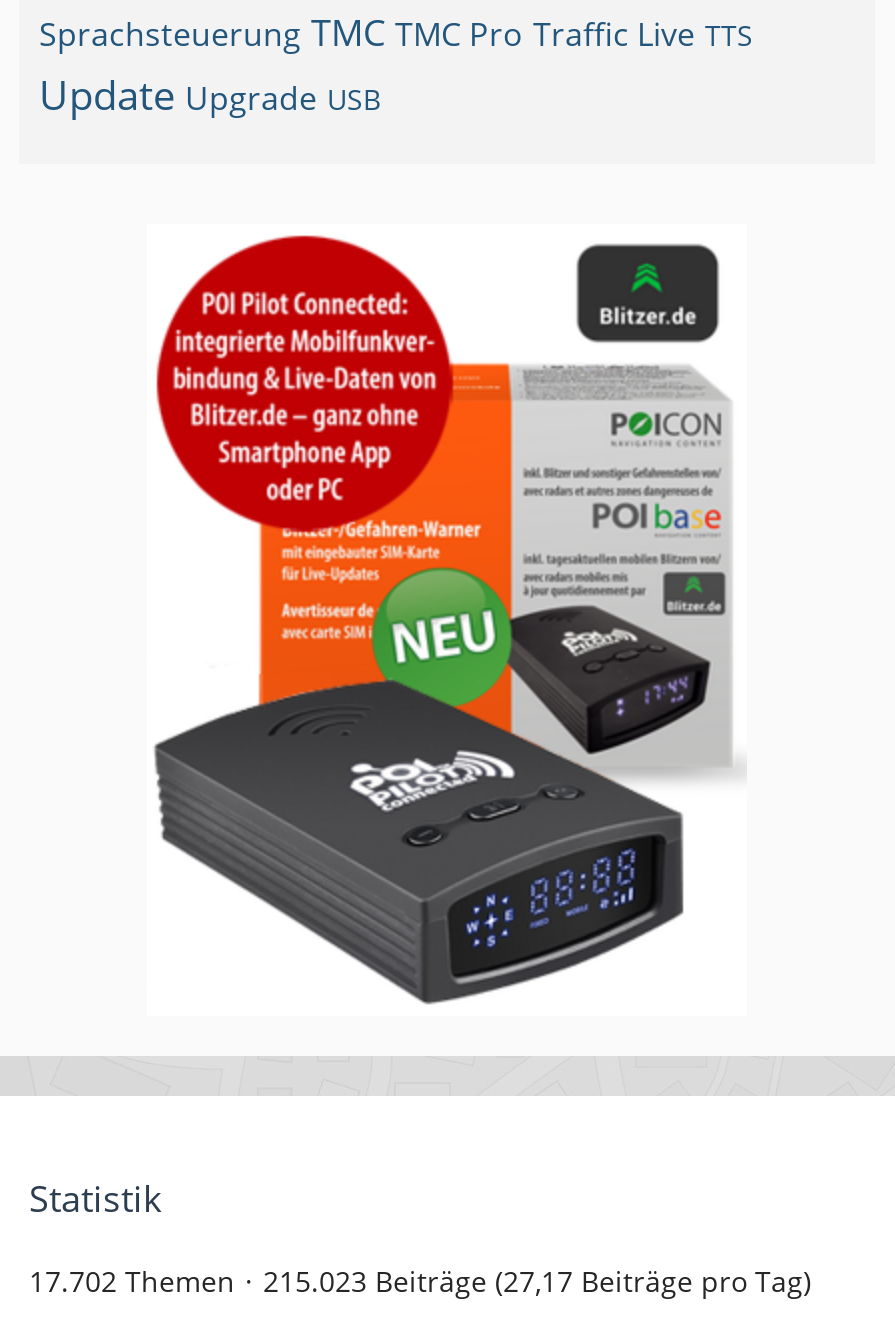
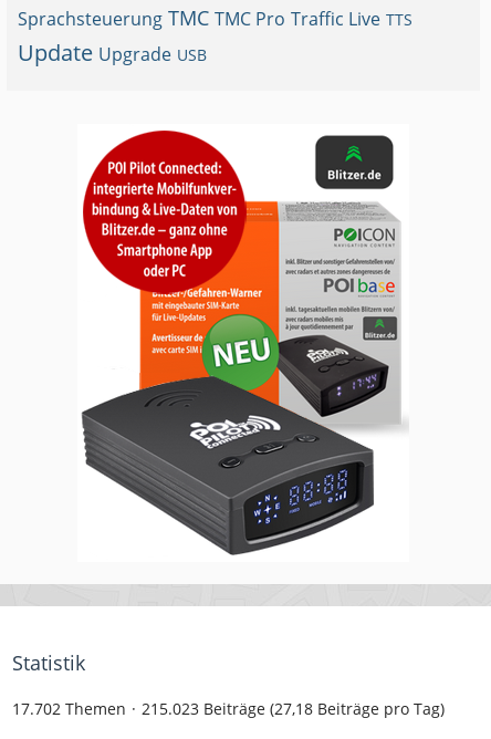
- 215.023 Beiträge (27,17 Beiträge pro Tag)
+ 215.023 Beiträge (27,18 Beiträge pro Tag)
